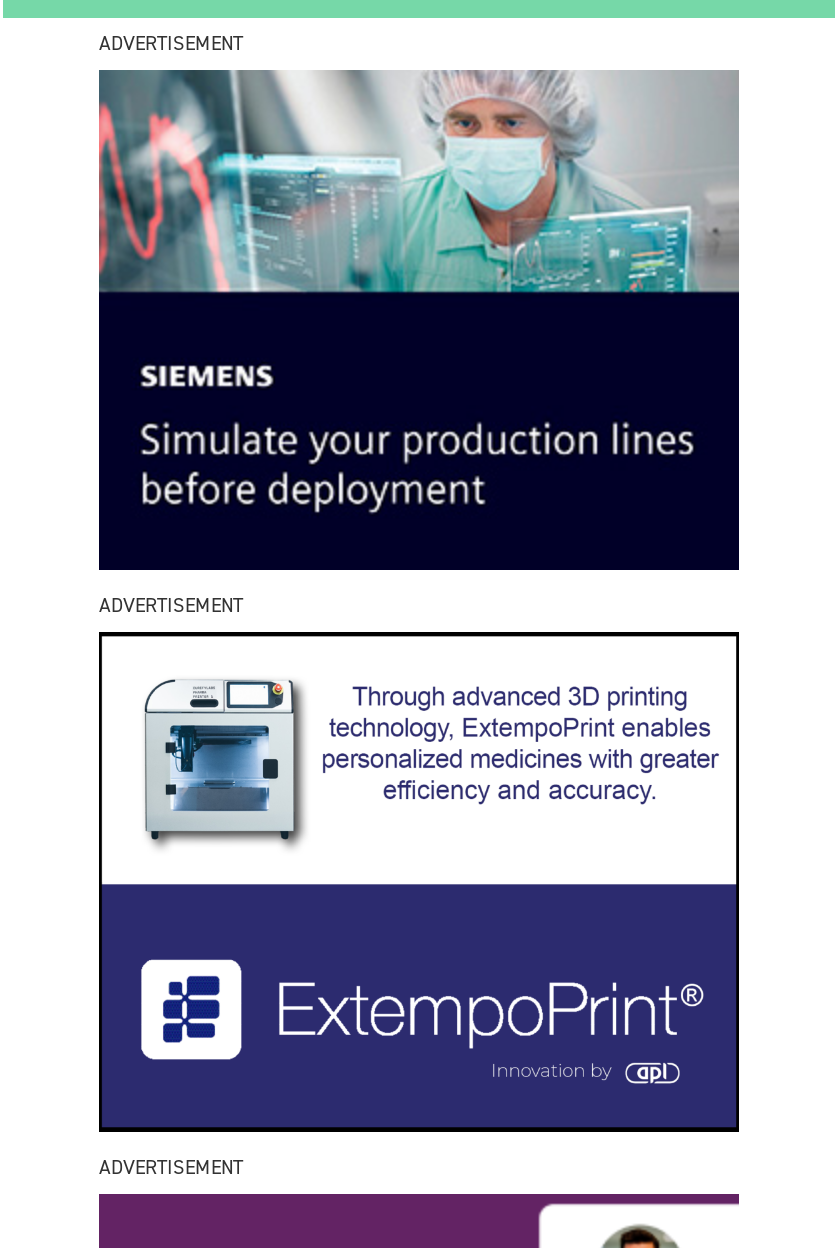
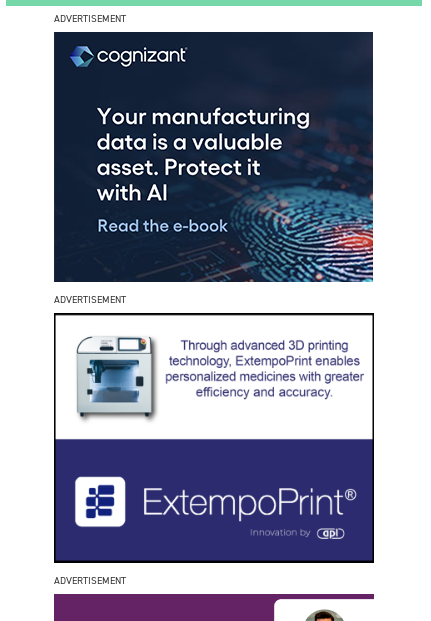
- [image]
+ [image]
